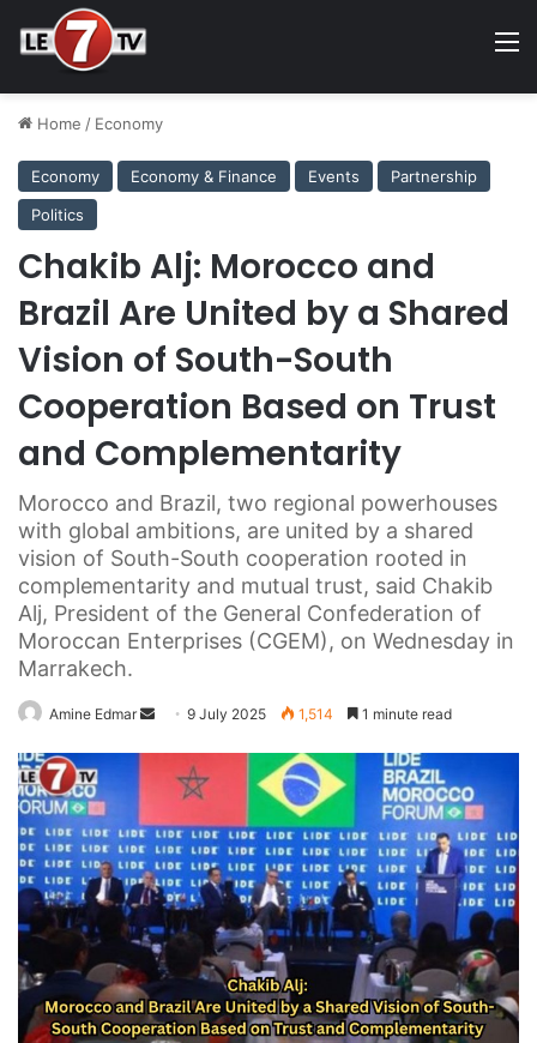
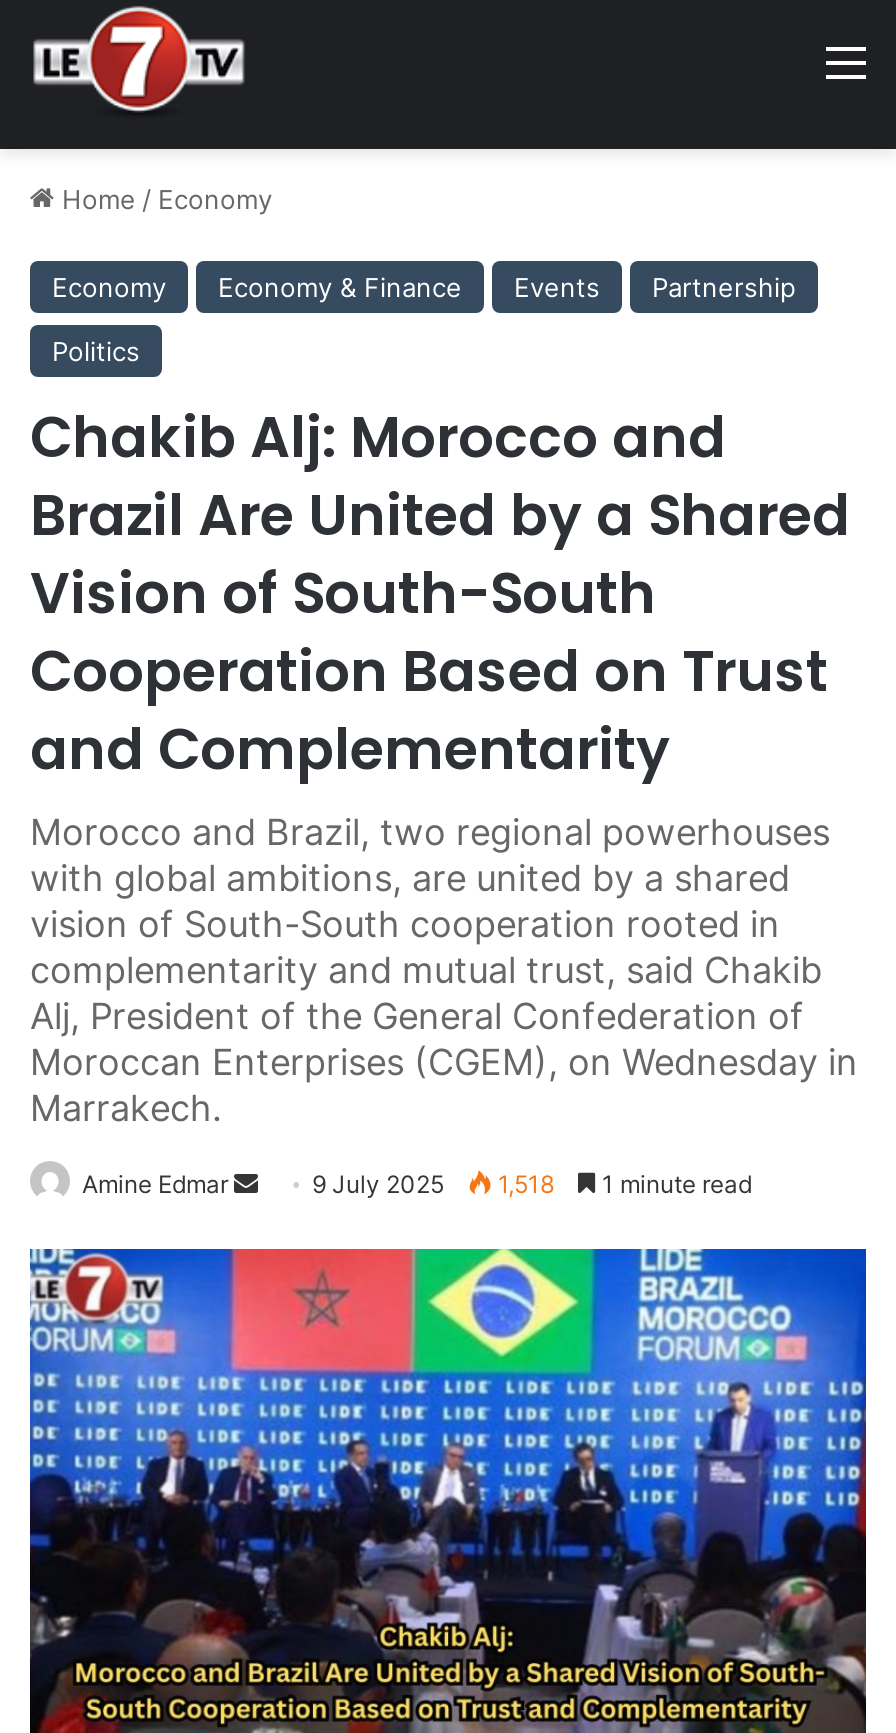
- 1,514
+ 1,518
